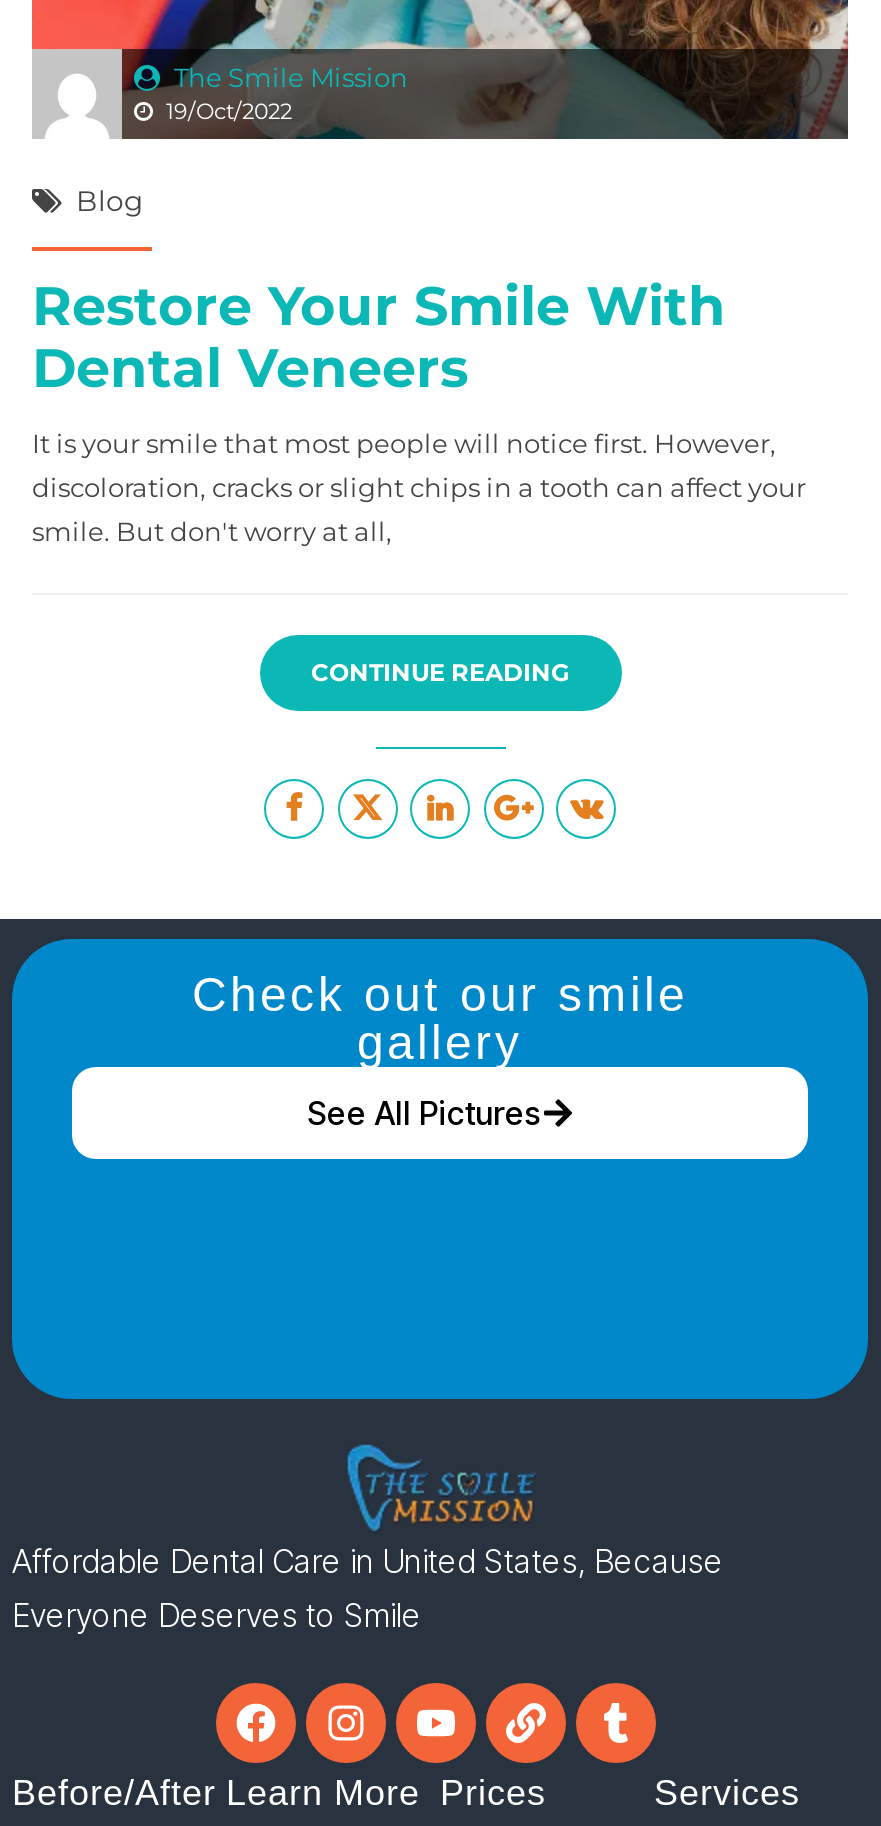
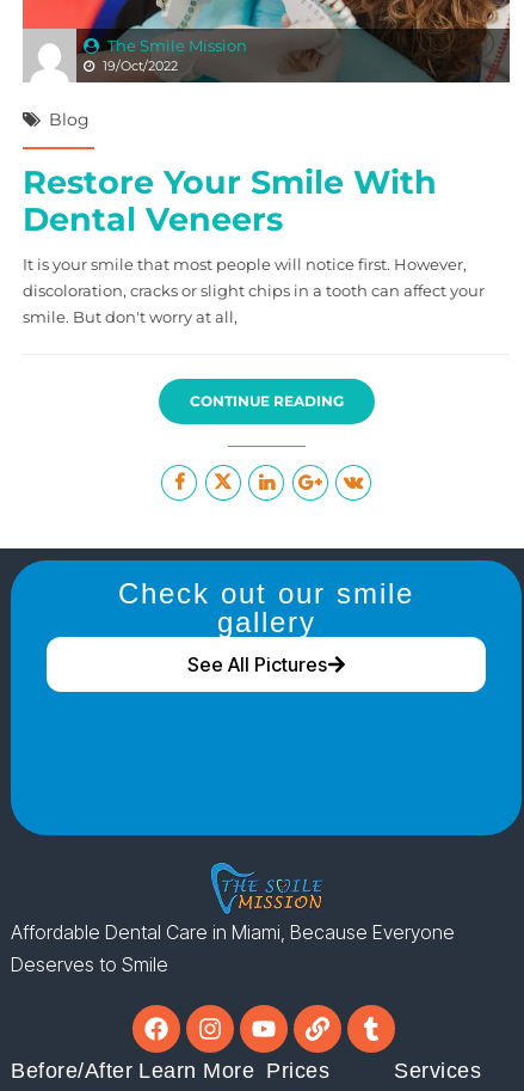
- Affordable Dental Care in United States, Because
- Everyone Deserves to Smile
+ Affordable Dental Care in Miami, Because Everyone
+ Deserves to Smile
